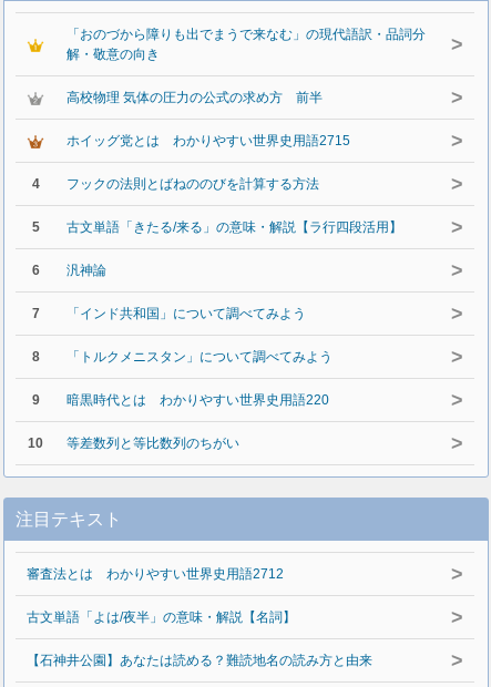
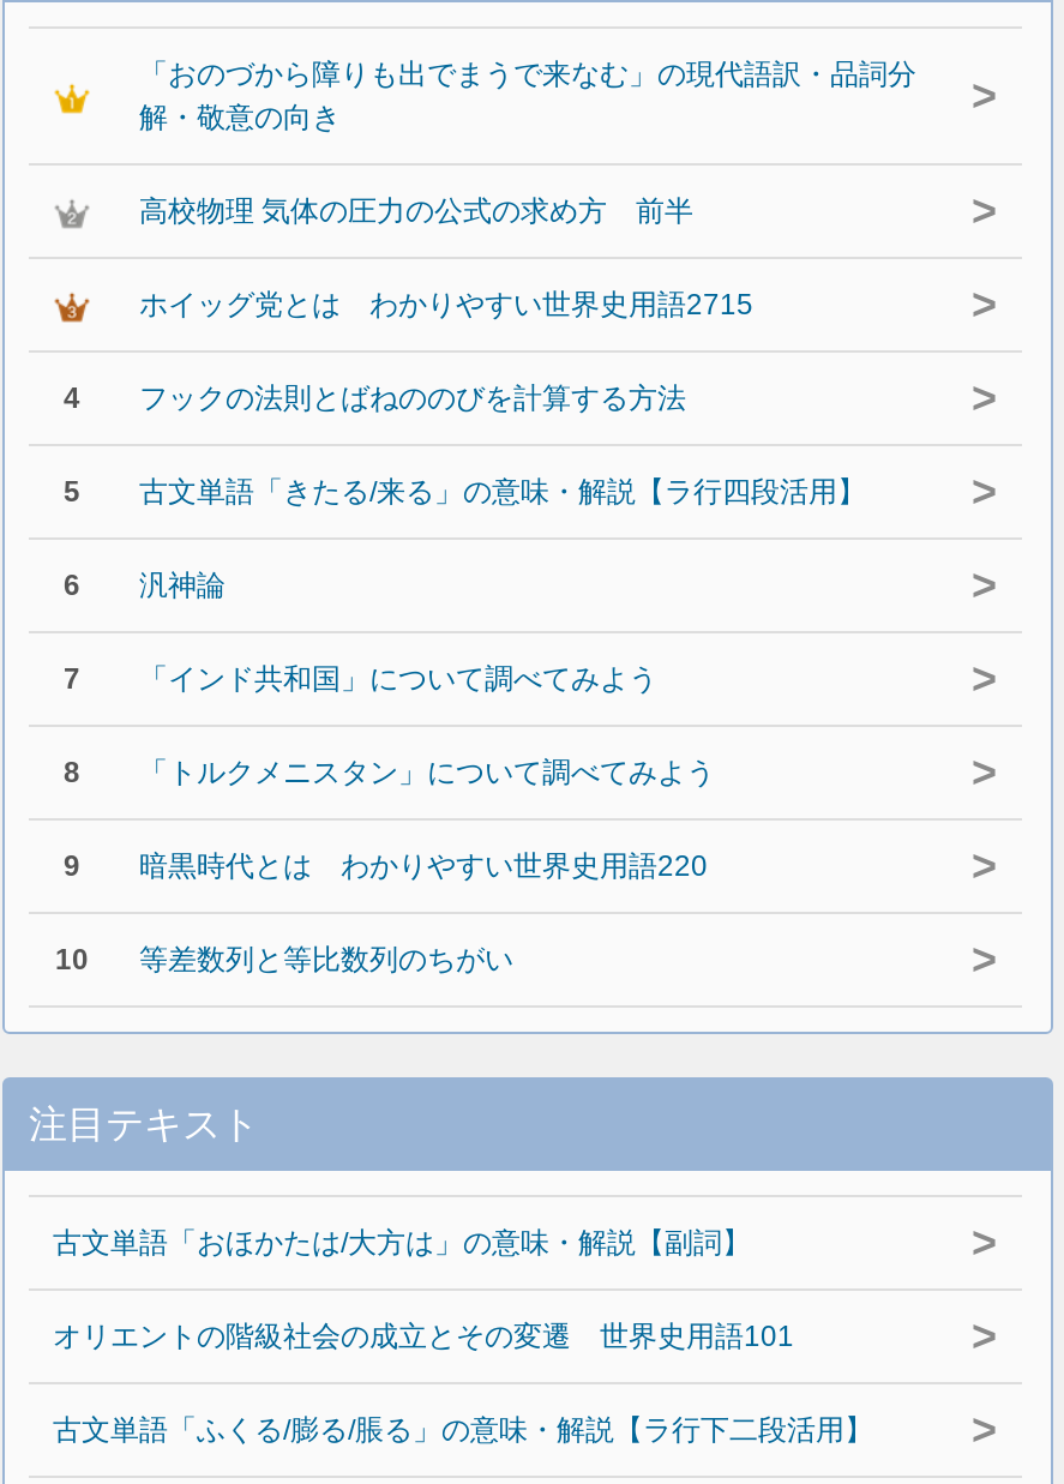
- 審査法とは わかりやすい世界史用語2712
+ 古文単語「おほかたは/大方は」の意味・解説【副詞】

- 古文単語「よは/夜半」の意味・解説【名詞】
+ オリエントの階級社会の成立とその変遷 世界史用語101

- 【石神井公園】あなたは読める？難読地名の読み方と由来
+ 古文単語「ふくる/膨る/脹る」の意味・解説【ラ行下二段活用】
